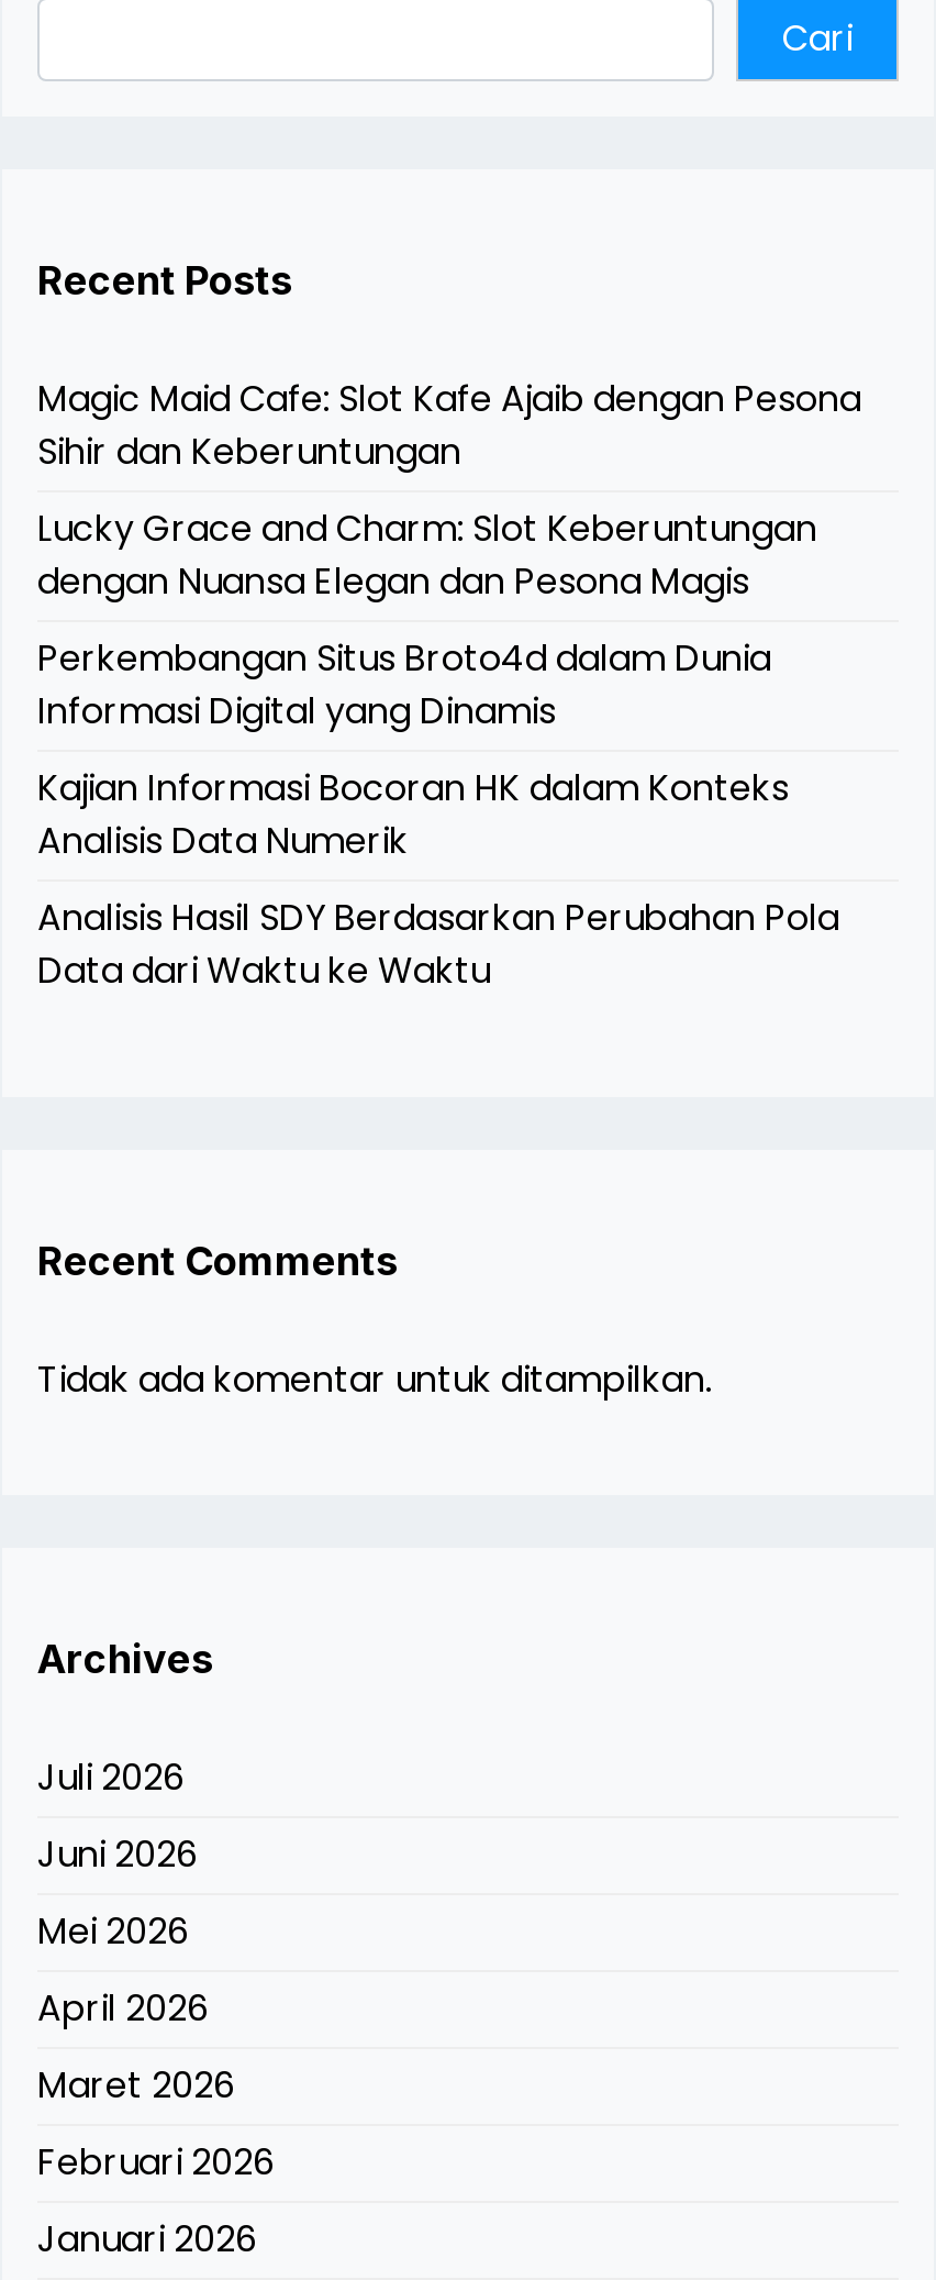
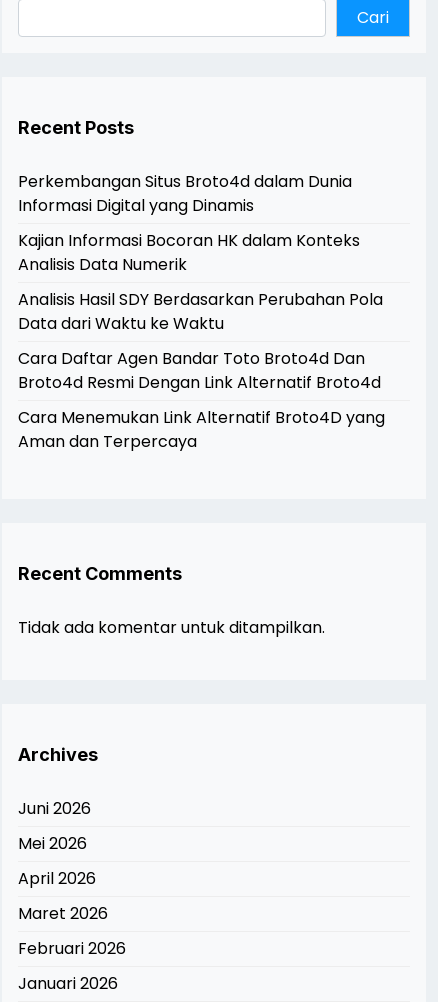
- Magic Maid Cafe: Slot Kafe Ajaib dengan Pesona
- Sihir dan Keberuntungan
- Lucky Grace and Charm: Slot Keberuntungan
- dengan Nuansa Elegan dan Pesona Magis

moved up: Perkembangan Situs Broto4d dalam Dunia | Informasi Digital yang Dinamis | Kajian Informasi Bocoran HK dalam Konteks | Analisis Data Numerik | Analisis Hasil SDY Berdasarkan Perubahan Pola | Data dari Waktu ke Waktu

+ Cara Daftar Agen Bandar Toto Broto4d Dan
+ Broto4d Resmi Dengan Link Alternatif Broto4d
+ Cara Menemukan Link Alternatif Broto4D yang
+ Aman dan Terpercaya

- Juli 2026
